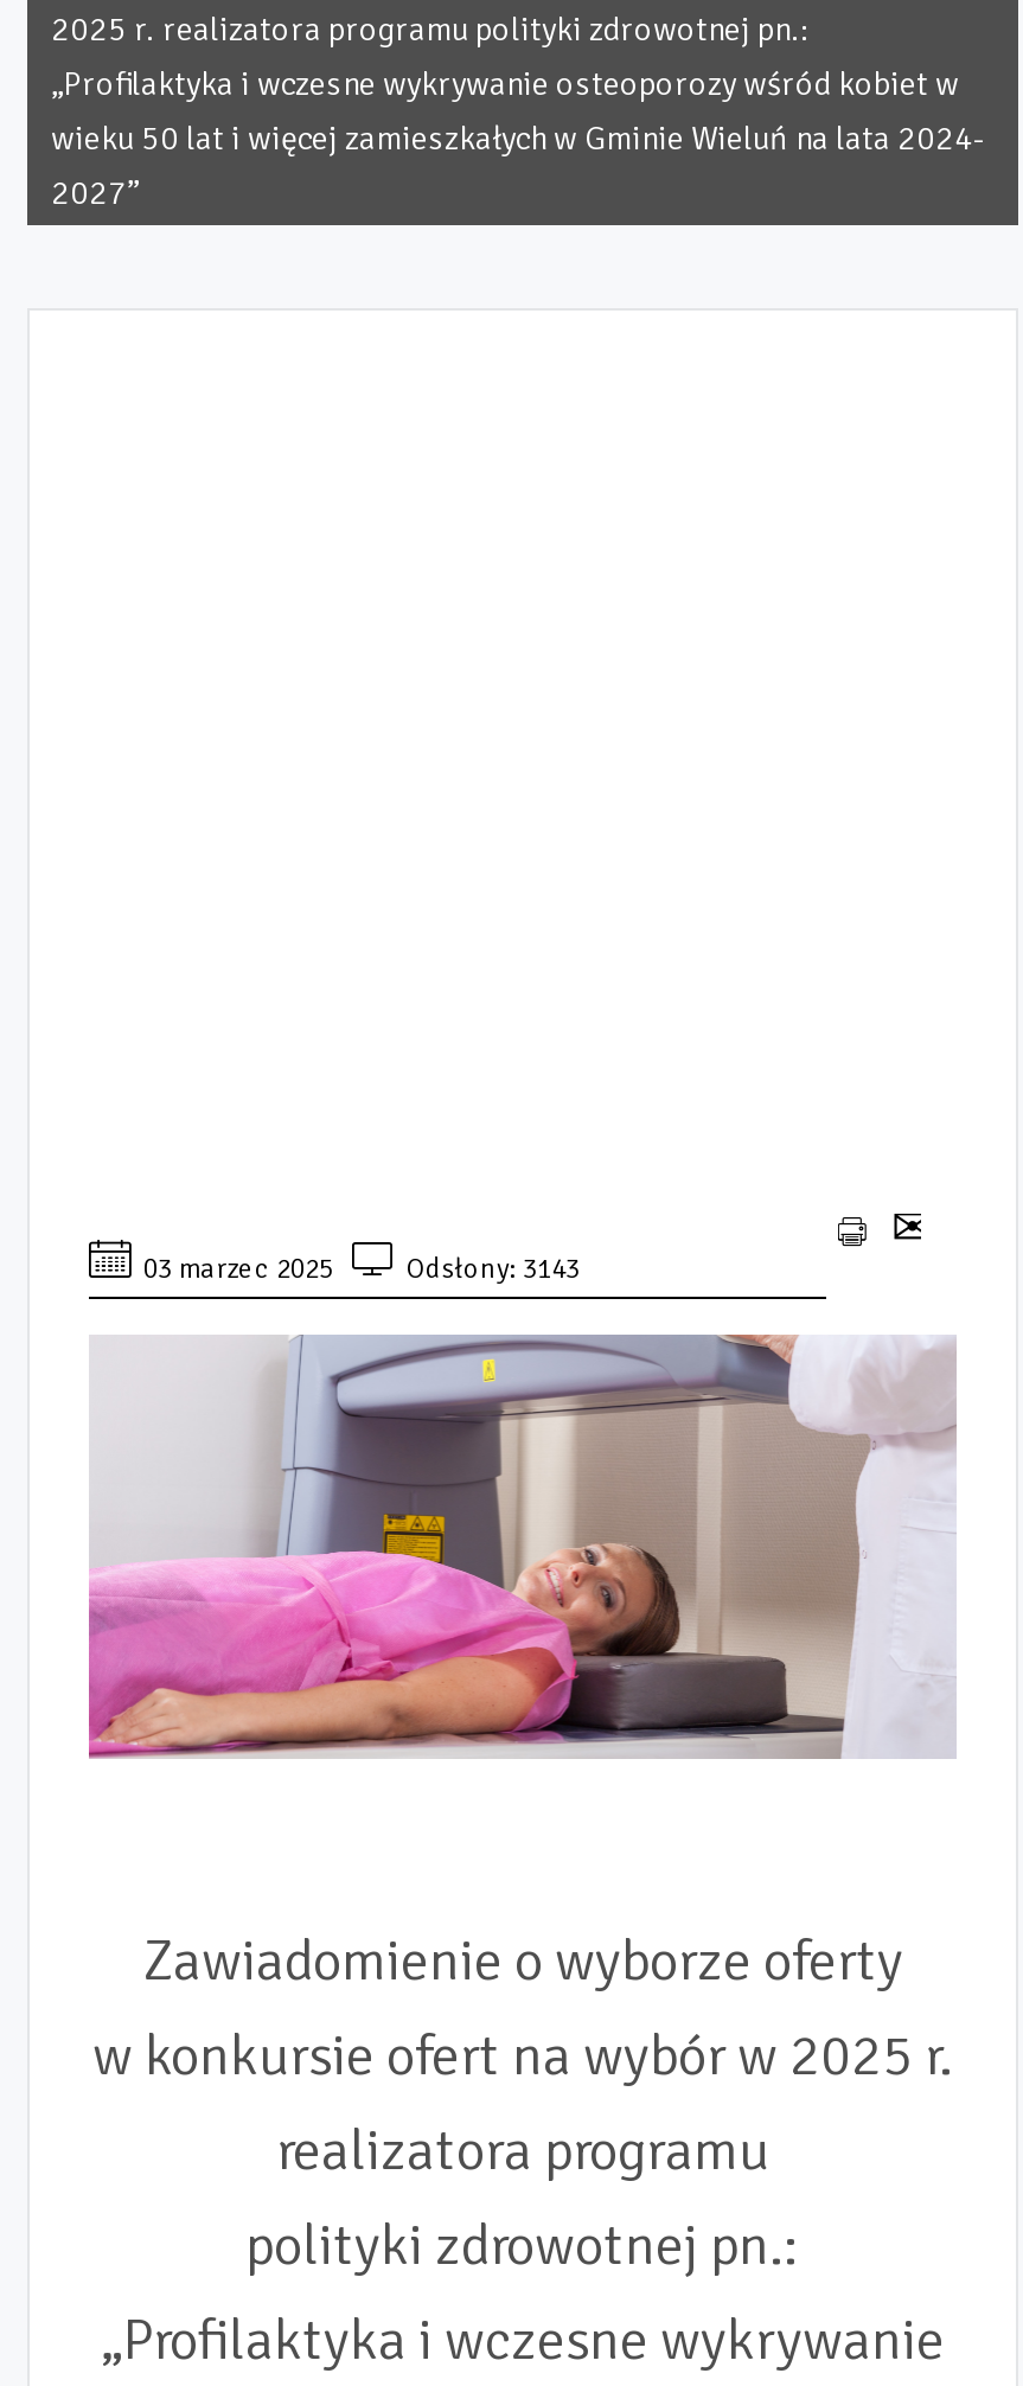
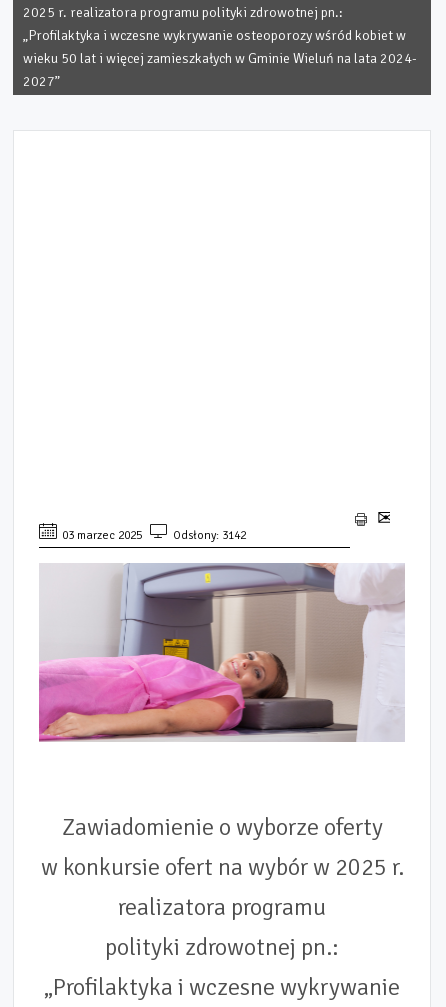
- Odsłony: 3143
+ Odsłony: 3142
